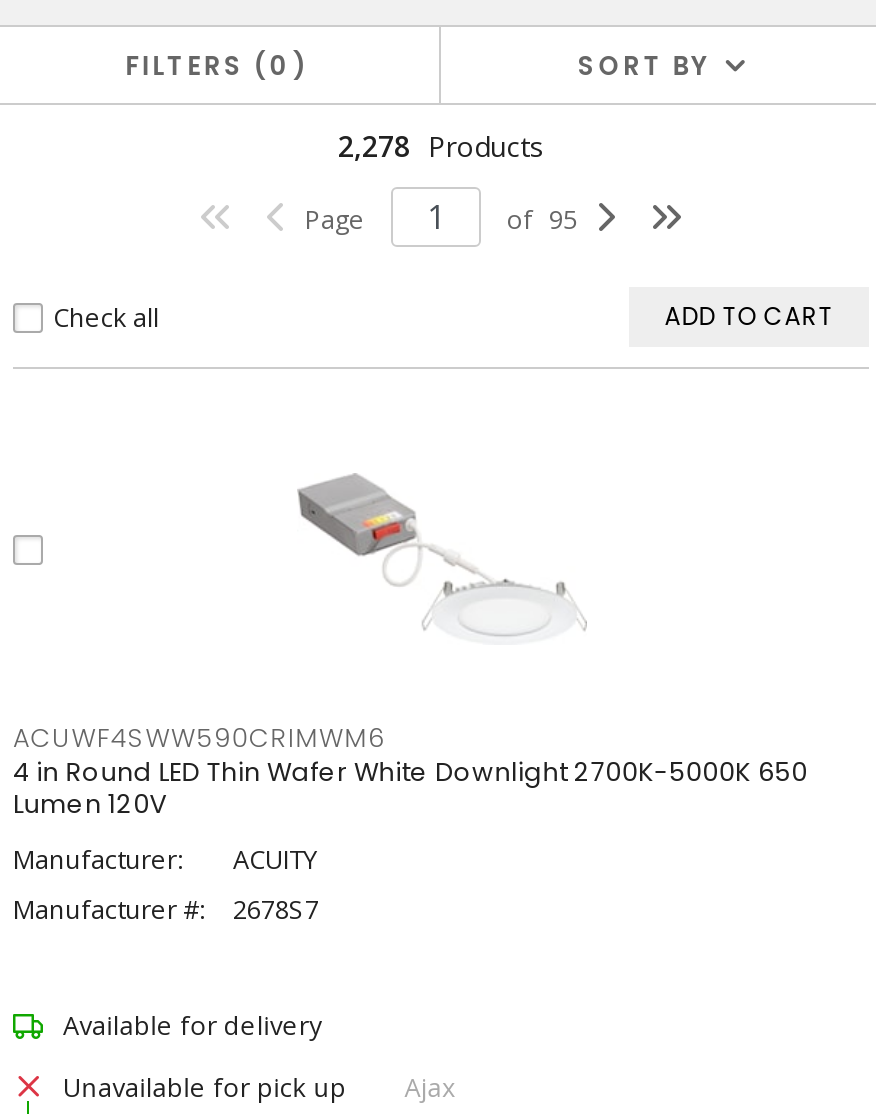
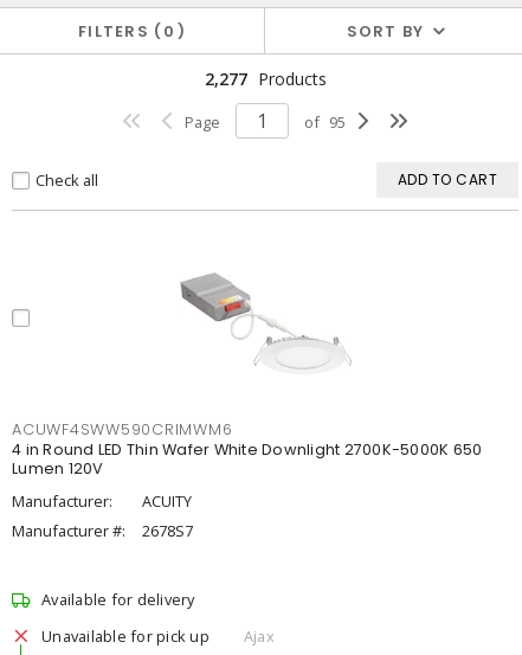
- 2,278 Products
+ 2,277 Products
